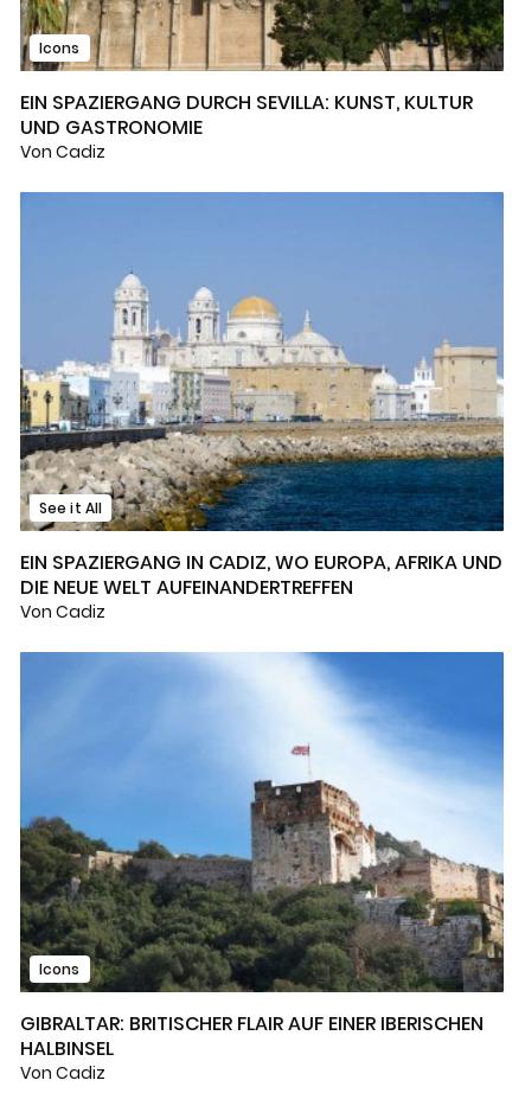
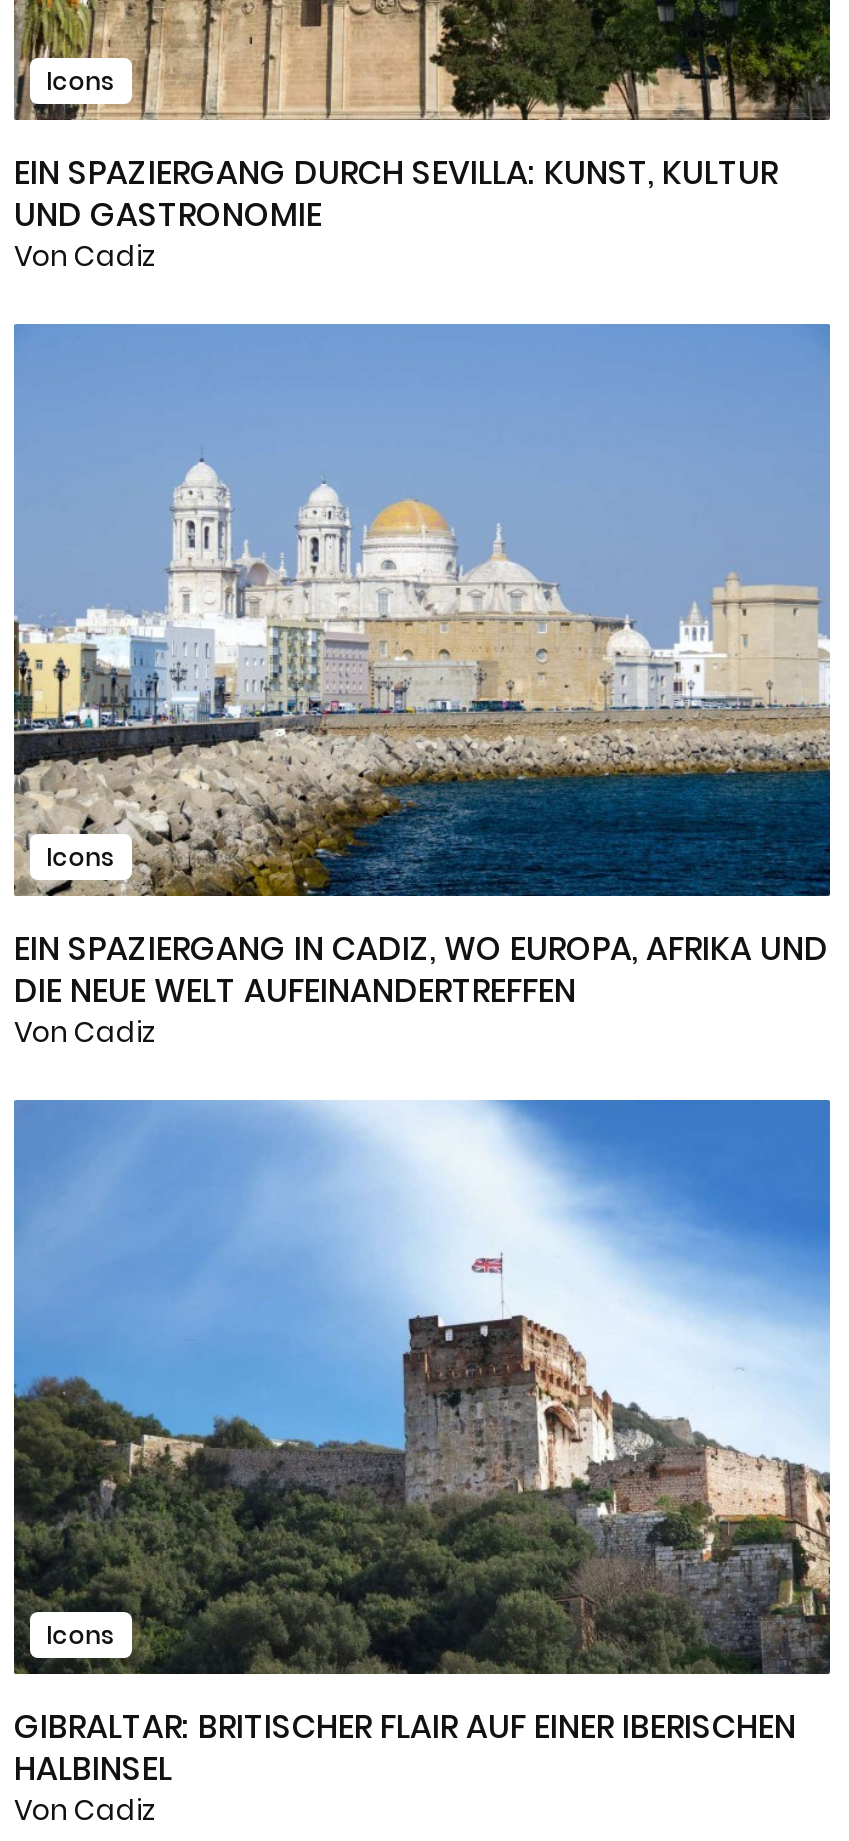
- See it All
+ Icons
